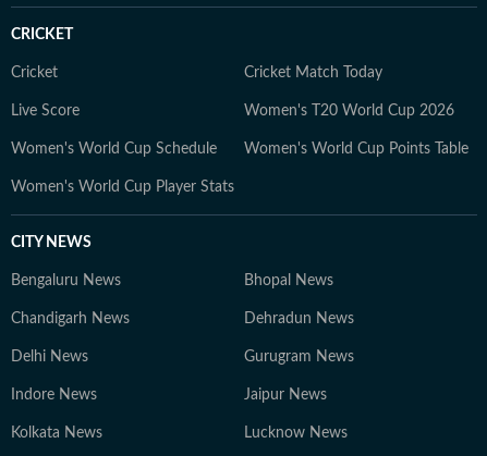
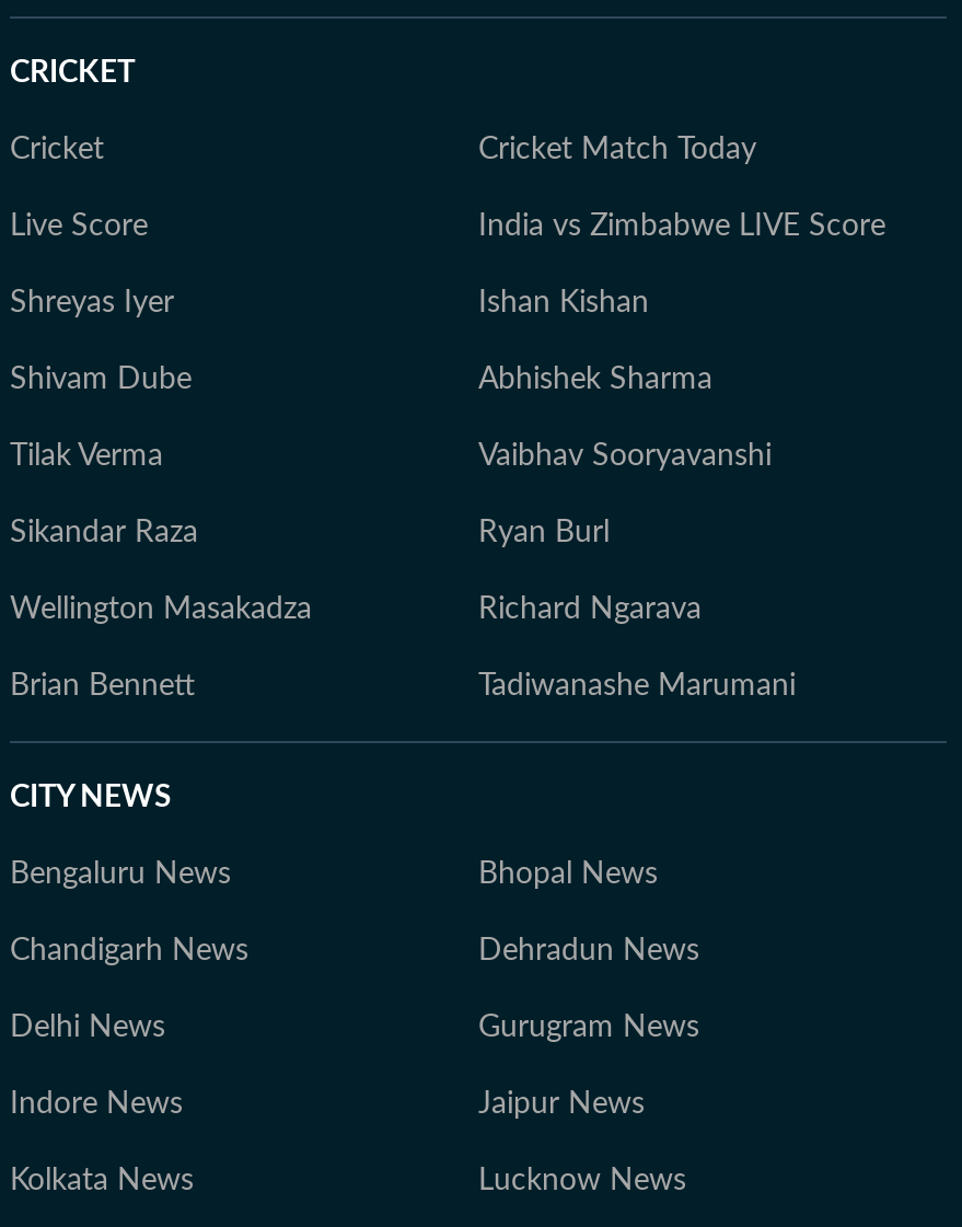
- Women's T20 World Cup 2026
- Women's World Cup Schedule
- Women's World Cup Points Table
- Women's World Cup Player Stats
+ India vs Zimbabwe LIVE Score
+ Shreyas Iyer
+ Ishan Kishan
+ Shivam Dube
+ Abhishek Sharma
+ Tilak Verma
+ Vaibhav Sooryavanshi
+ Sikandar Raza
+ Ryan Burl
+ Wellington Masakadza
+ Richard Ngarava
+ Brian Bennett
+ Tadiwanashe Marumani
